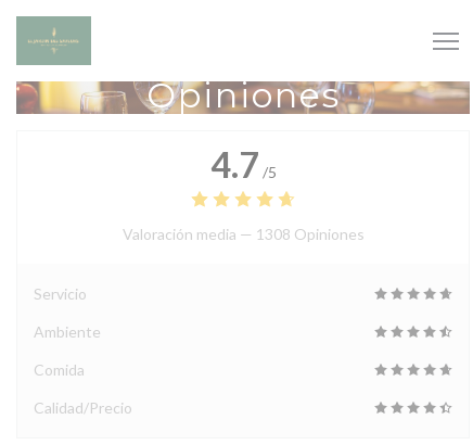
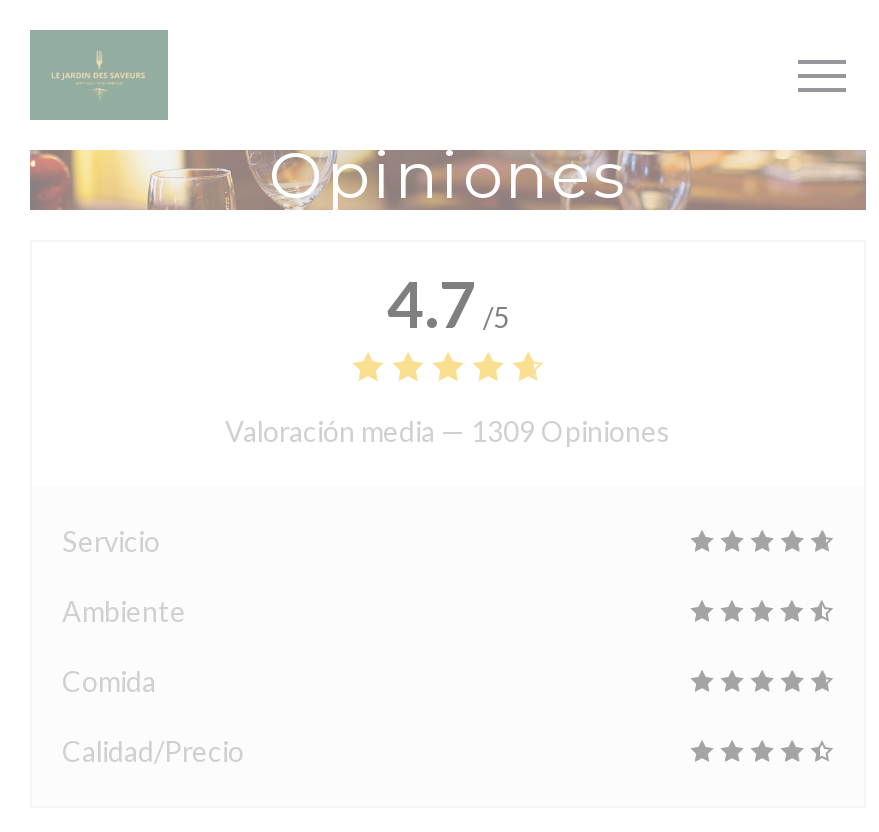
- Valoración media — 1308 Opiniones
+ Valoración media — 1309 Opiniones
